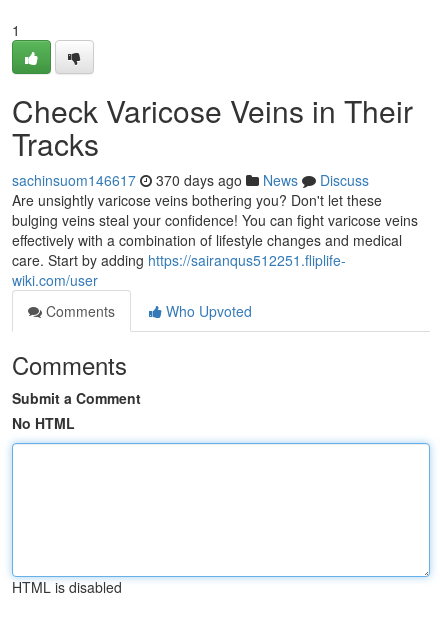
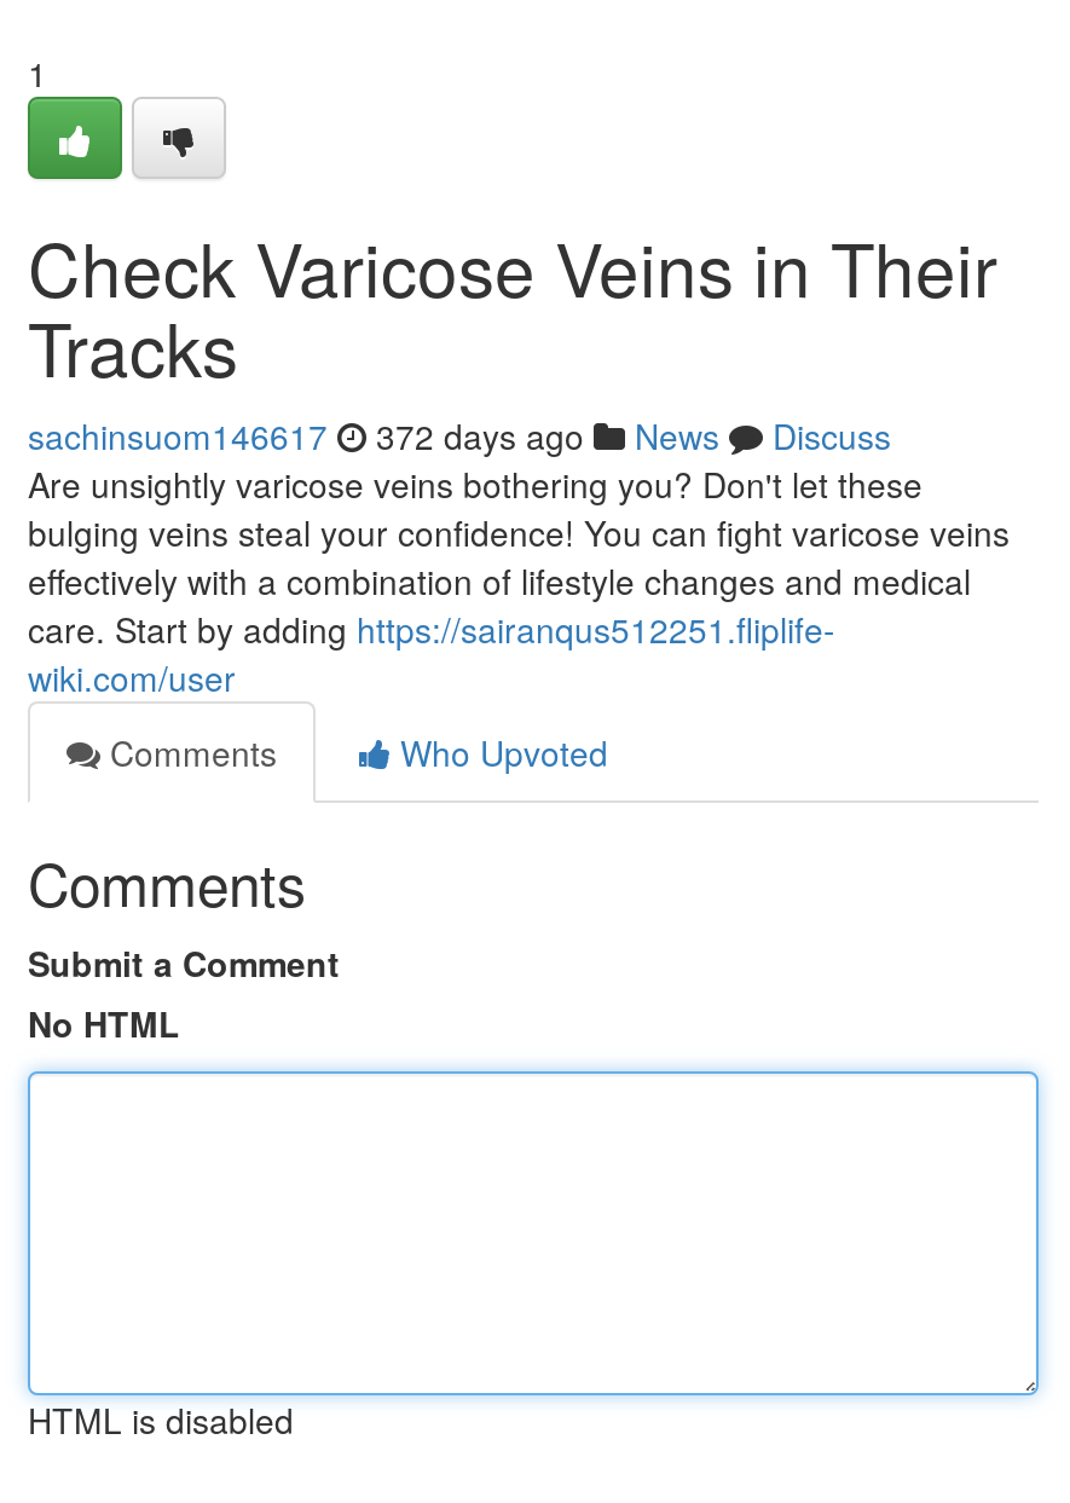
- sachinsuom146617 370 days ago News Discuss
+ sachinsuom146617 372 days ago News Discuss
